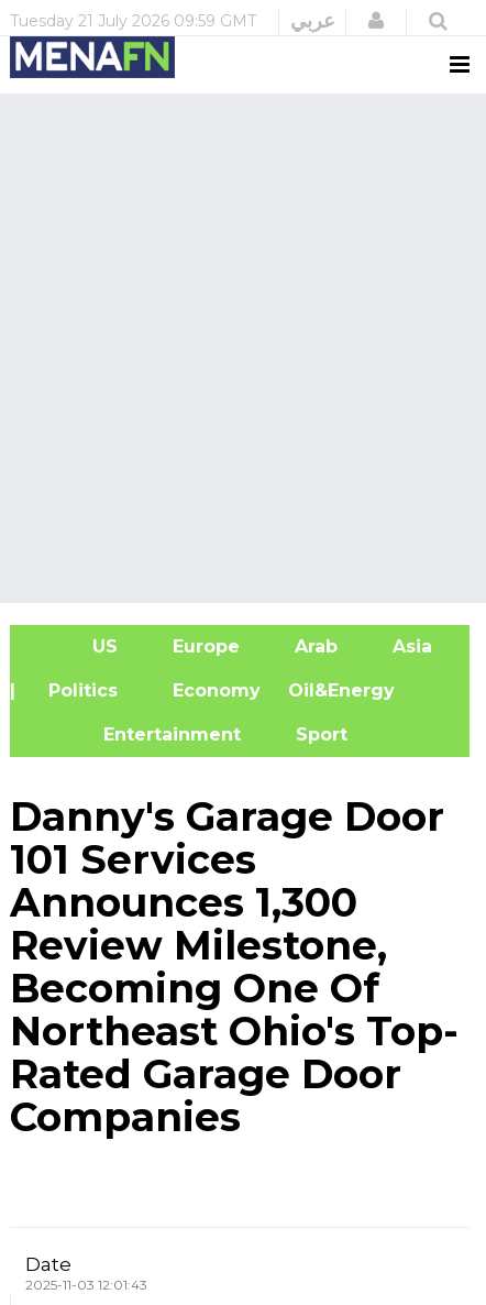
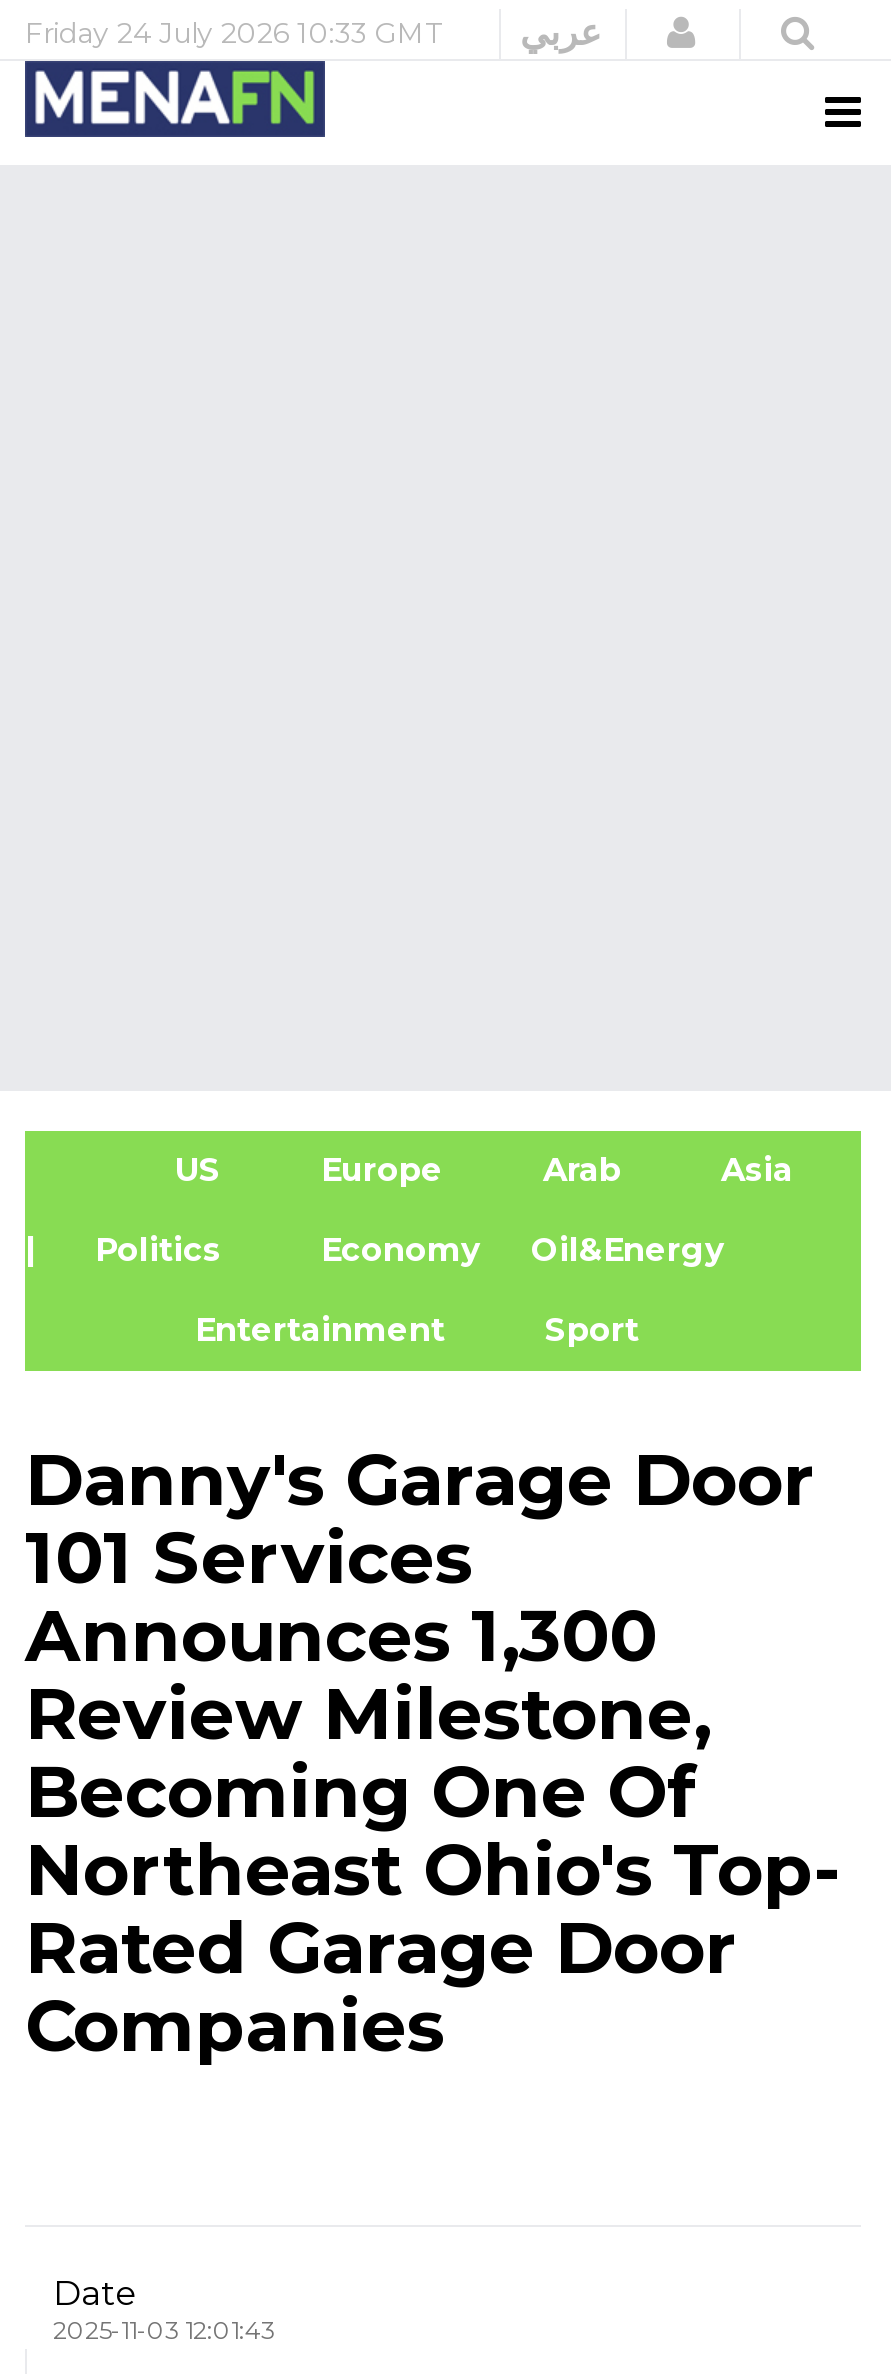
- Tuesday 21 July 2026 09:59 GMT
+ Friday 24 July 2026 10:33 GMT
